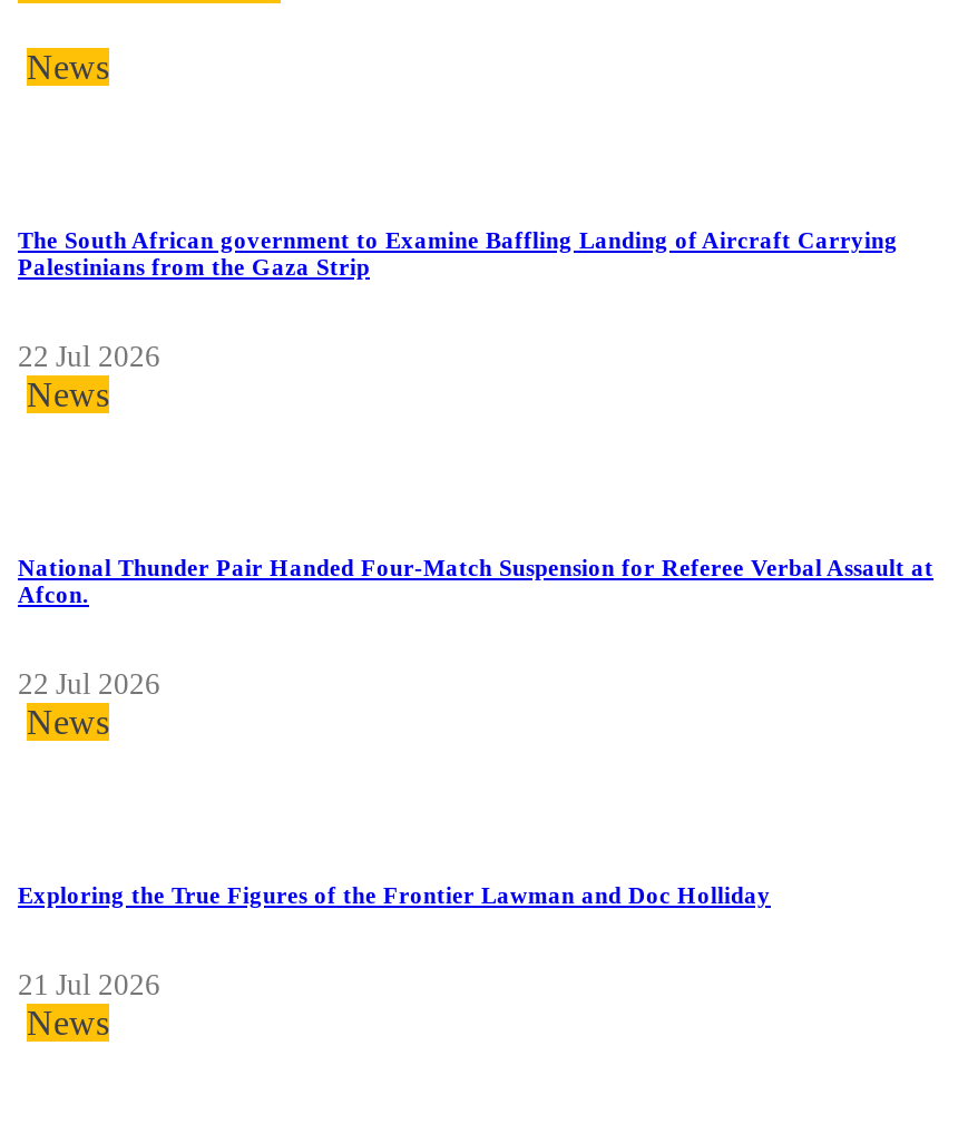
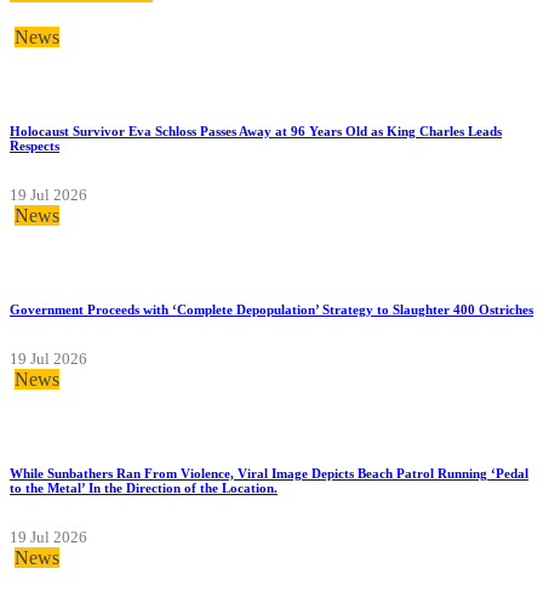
- The South African government to Examine Baffling Landing of Aircraft Carrying
- Palestinians from the Gaza Strip
+ Holocaust Survivor Eva Schloss Passes Away at 96 Years Old as King Charles Leads
+ Respects

- 22 Jul 2026
+ 19 Jul 2026

- National Thunder Pair Handed Four-Match Suspension for Referee Verbal Assault at
- Afcon.
+ Government Proceeds with ‘Complete Depopulation’ Strategy to Slaughter 400 Ostriches

- 22 Jul 2026
+ 19 Jul 2026

- Exploring the True Figures of the Frontier Lawman and Doc Holliday
+ While Sunbathers Ran From Violence, Viral Image Depicts Beach Patrol Running ‘Pedal
+ to the Metal’ In the Direction of the Location.

- 21 Jul 2026
+ 19 Jul 2026
